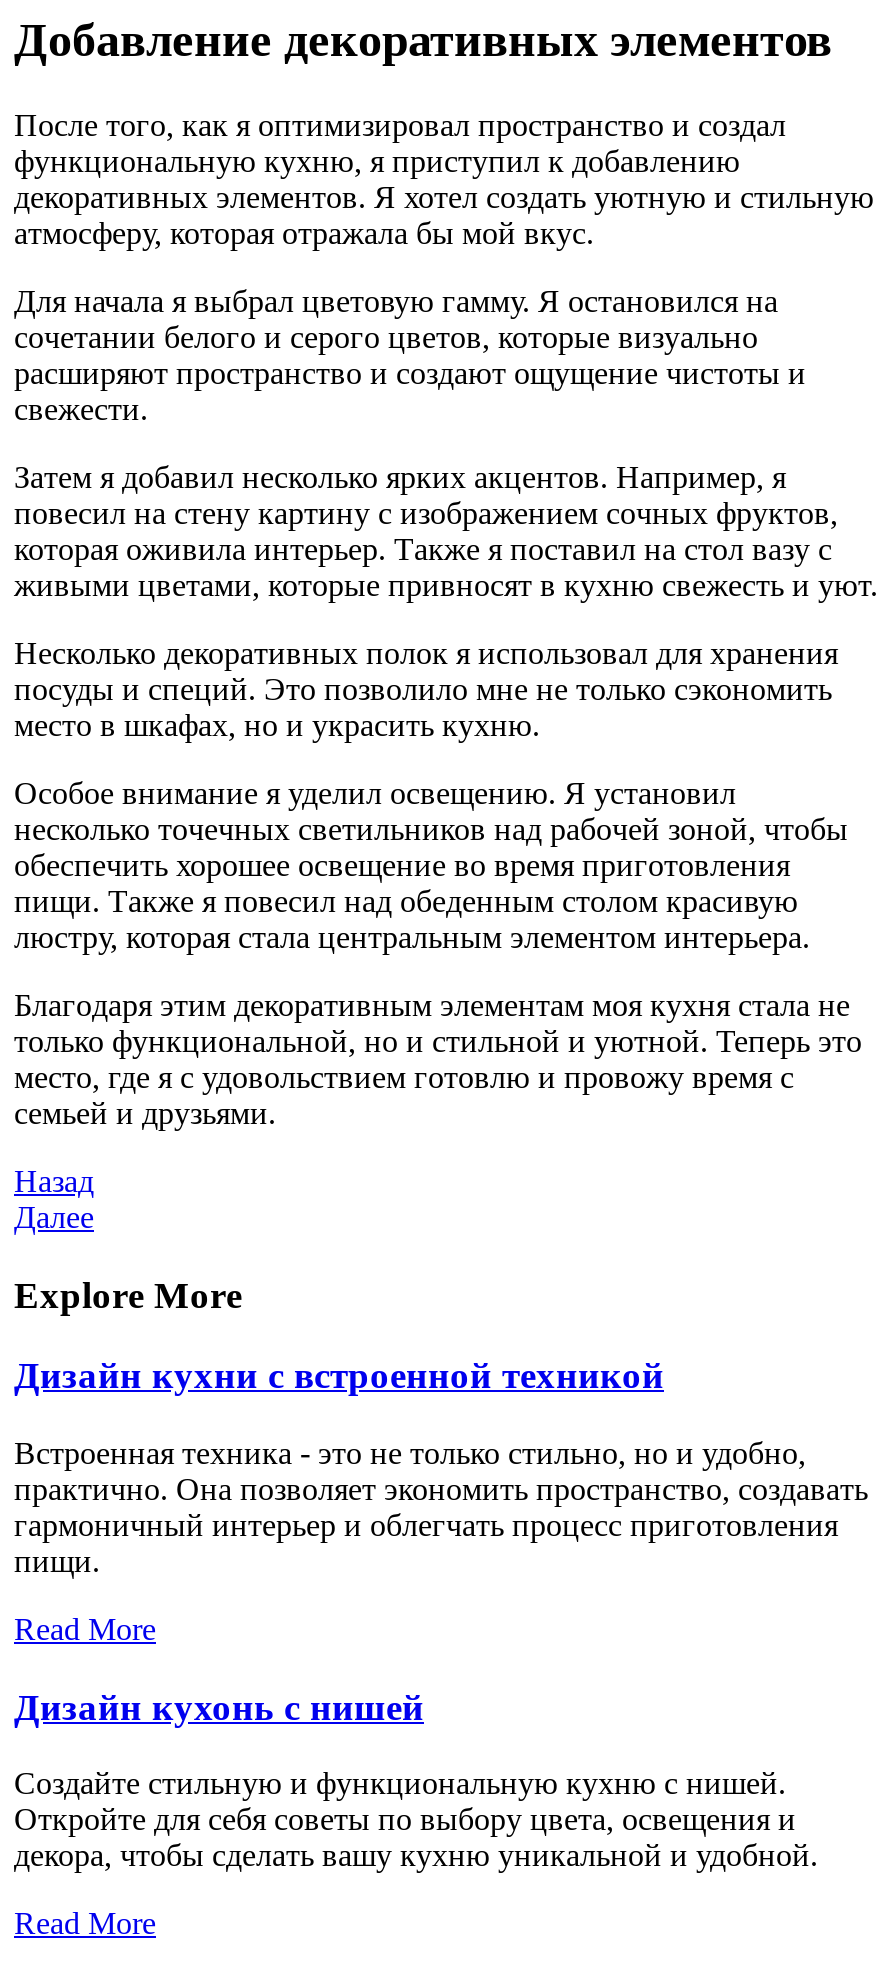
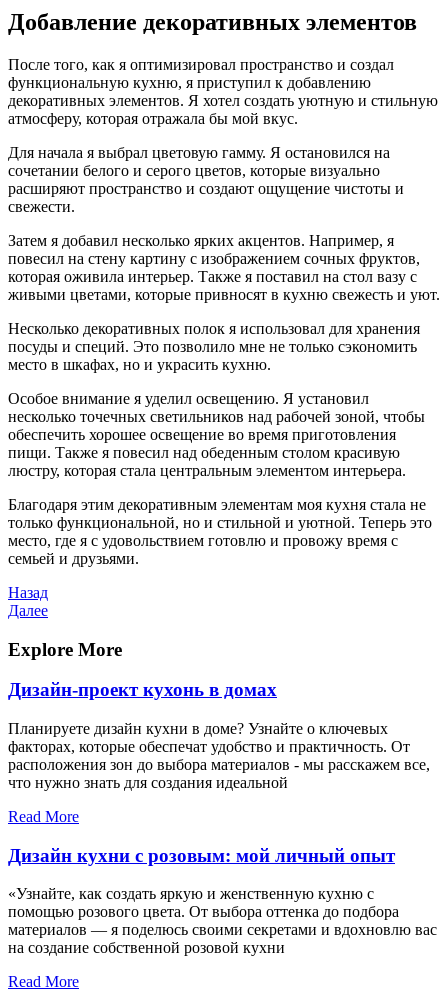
- Дизайн кухни с встроенной техникой
+ Дизайн-проект кухонь в домах

- Встроенная техника - это не только стильно, но и удобно,
- практично. Она позволяет экономить пространство, создавать
- гармоничный интерьер и облегчать процесс приготовления
- пищи.
+ Планируете дизайн кухни в доме? Узнайте о ключевых
+ факторах, которые обеспечат удобство и практичность. От
+ расположения зон до выбора материалов - мы расскажем все,
+ что нужно знать для создания идеальной

- Дизайн кухонь с нишей
+ Дизайн кухни с розовым: мой личный опыт

- Создайте стильную и функциональную кухню с нишей.
- Откройте для себя советы по выбору цвета, освещения и
- декора, чтобы сделать вашу кухню уникальной и удобной.
+ «Узнайте, как создать яркую и женственную кухню с
+ помощью розового цвета. От выбора оттенка до подбора
+ материалов — я поделюсь своими секретами и вдохновлю вас
+ на создание собственной розовой кухни
